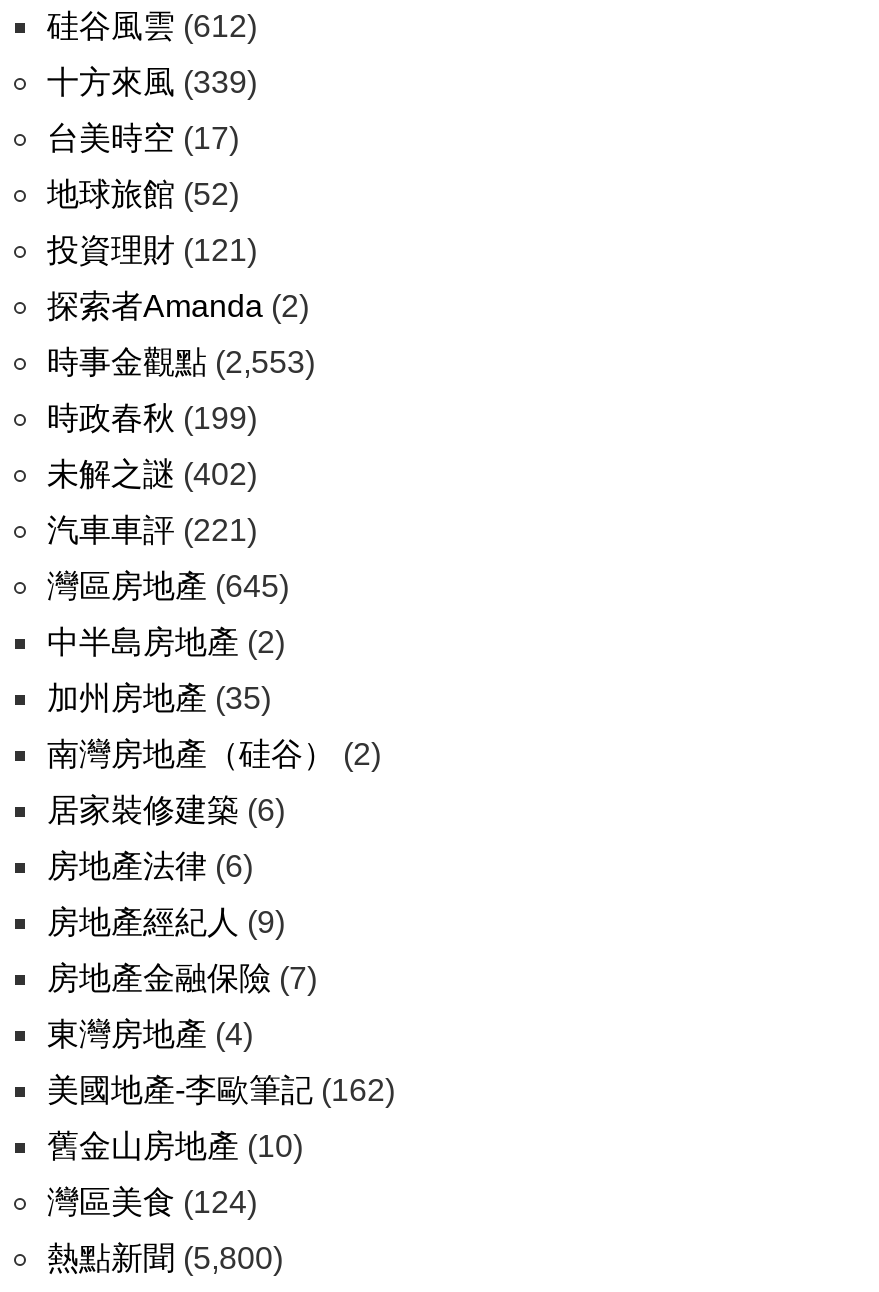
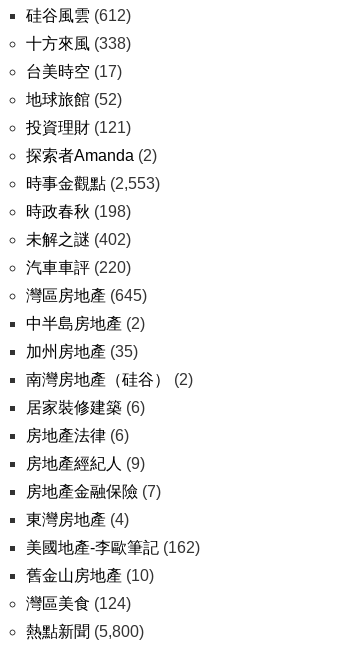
- 十方來風(339)
+ 十方來風(338)

- 時政春秋(199)
+ 時政春秋(198)

- 汽車車評(221)
+ 汽車車評(220)
